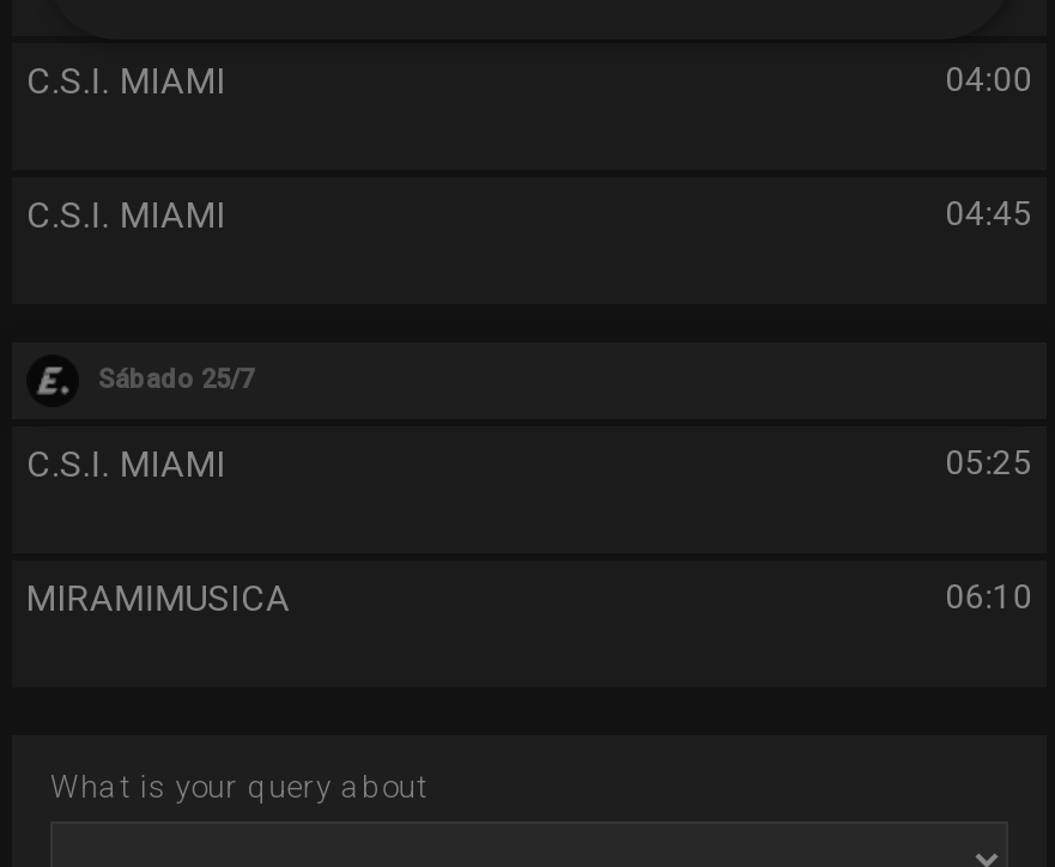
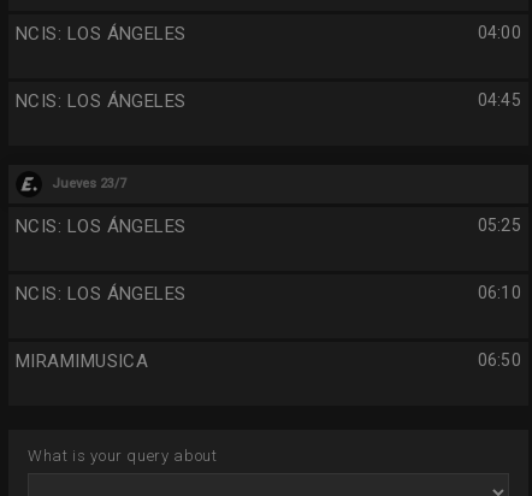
- C.S.I. MIAMI
+ NCIS: LOS ÁNGELES

- C.S.I. MIAMI
+ NCIS: LOS ÁNGELES

- Sábado 25/7
+ Jueves 23/7

- C.S.I. MIAMI
+ NCIS: LOS ÁNGELES

+ NCIS: LOS ÁNGELES
+ 06:50
